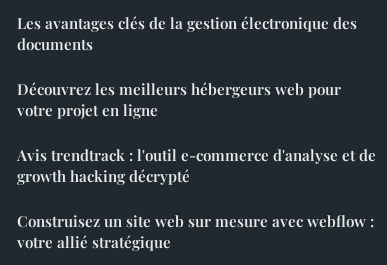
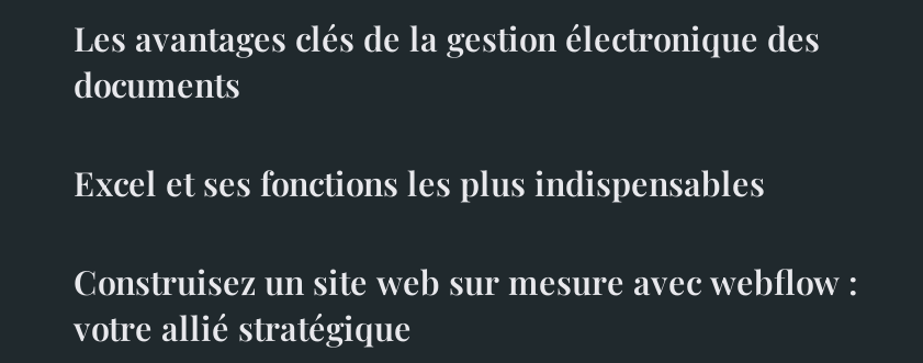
- Découvrez les meilleurs hébergeurs web pour
- votre projet en ligne
- Avis trendtrack : l'outil e-commerce d'analyse et de
- growth hacking décrypté
+ Excel et ses fonctions les plus indispensables
